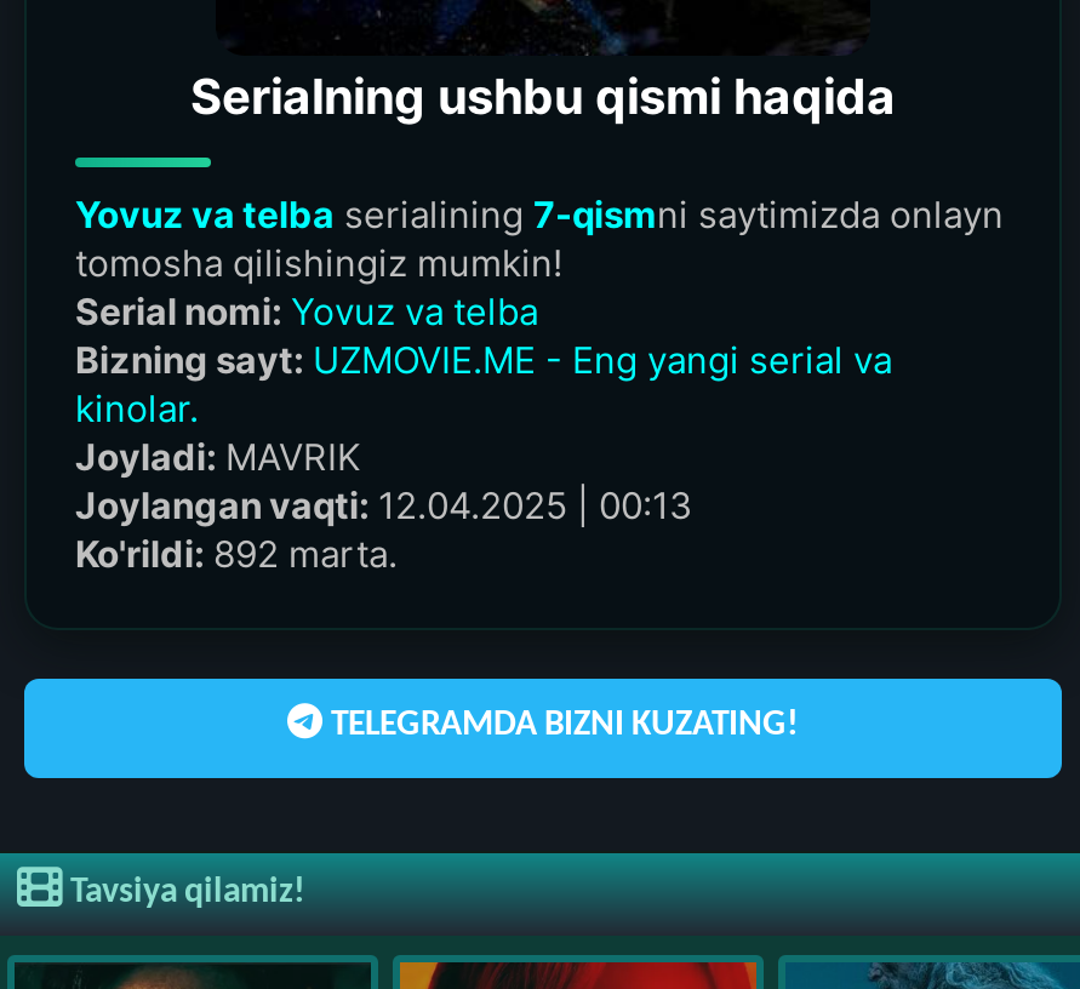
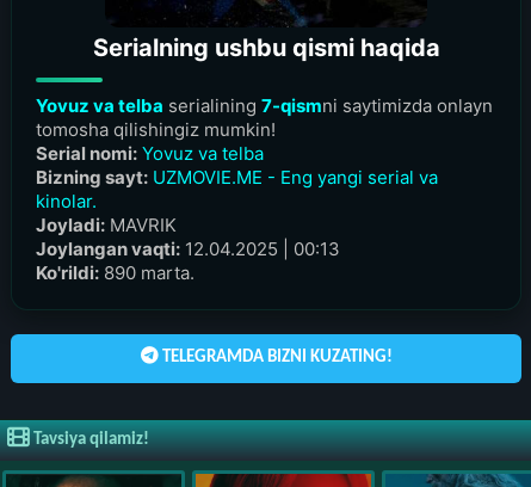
- Ko'rildi: 892 marta.
+ Ko'rildi: 890 marta.
